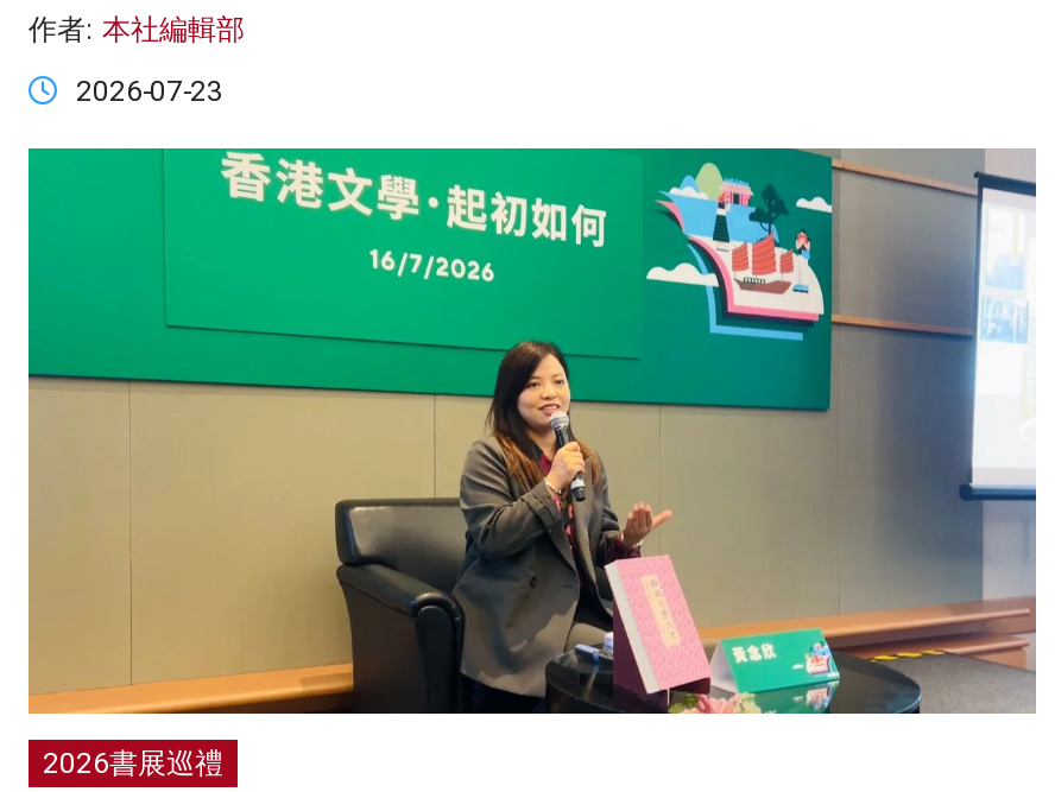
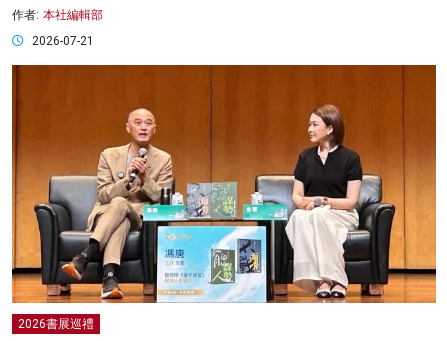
- 2026-07-23
+ 2026-07-21

- [image]
+ [image]
